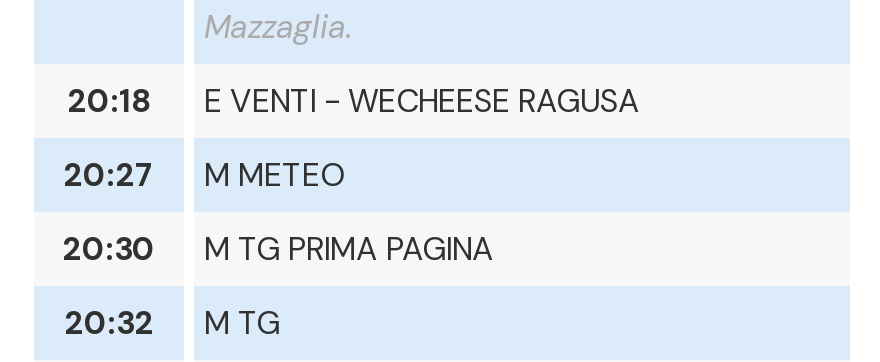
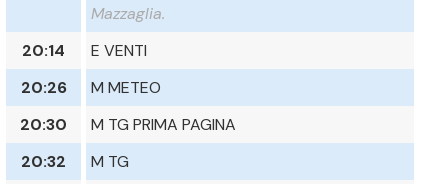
- 20:18
- E VENTI - WECHEESE RAGUSA
+ 20:14
+ E VENTI

- 20:27 M METEO
+ 20:26 M METEO
